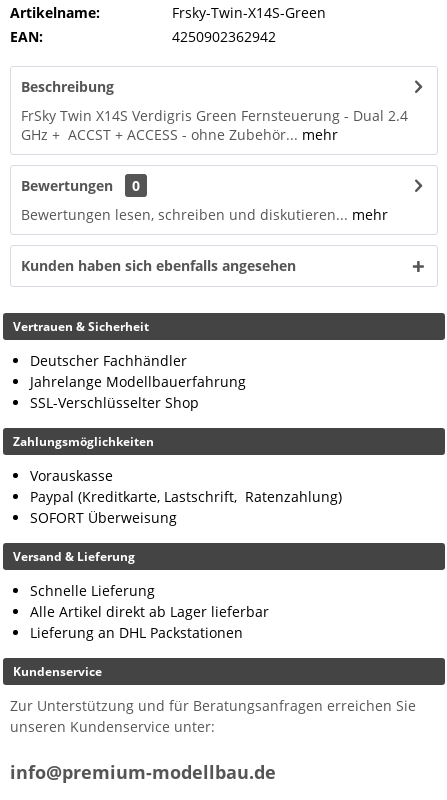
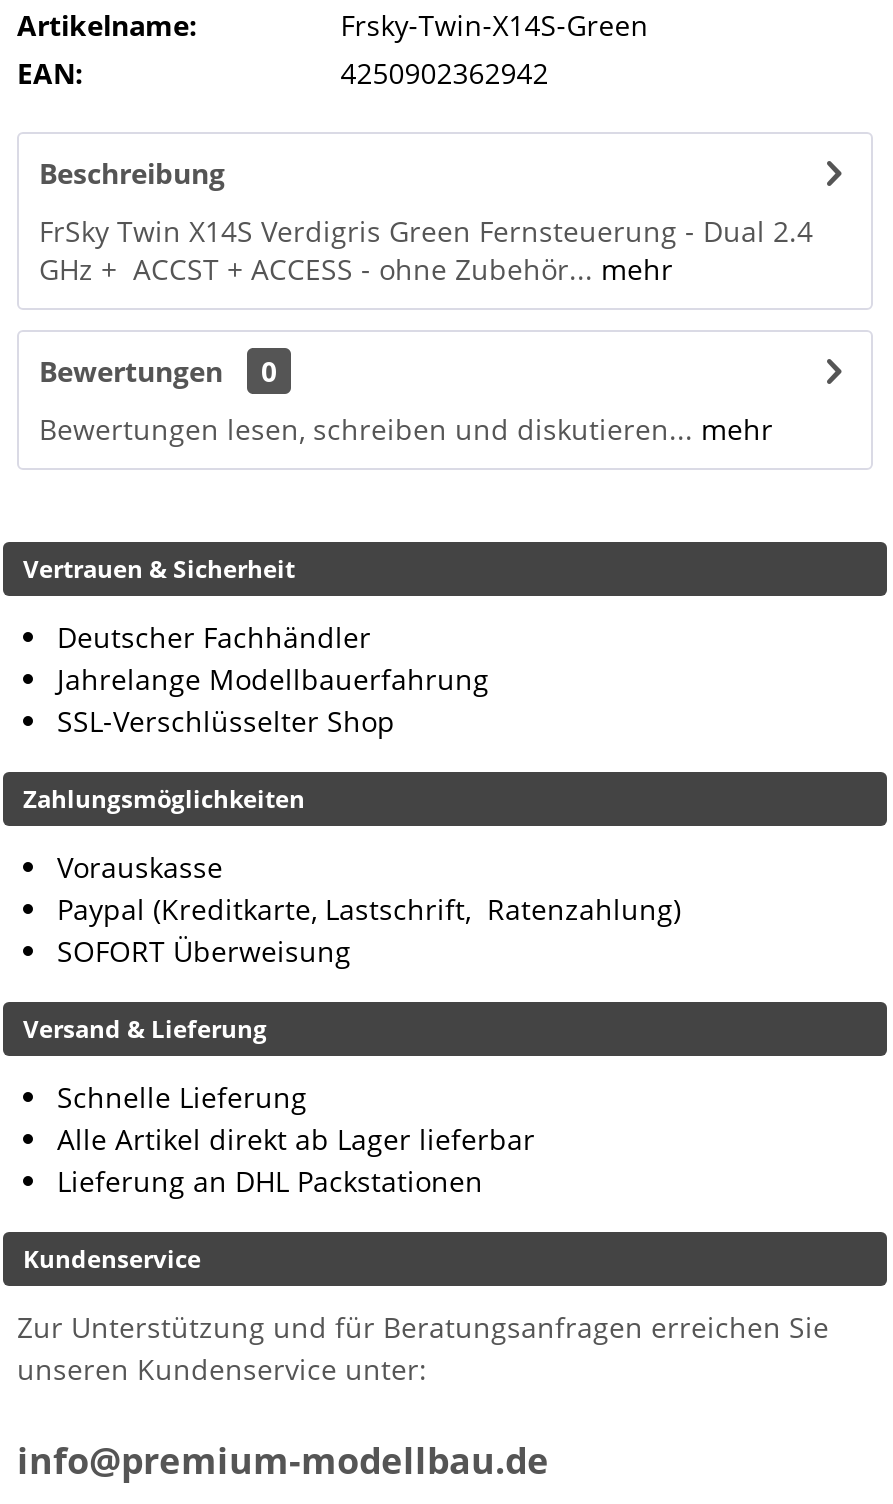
- Kunden haben sich ebenfalls angesehen
